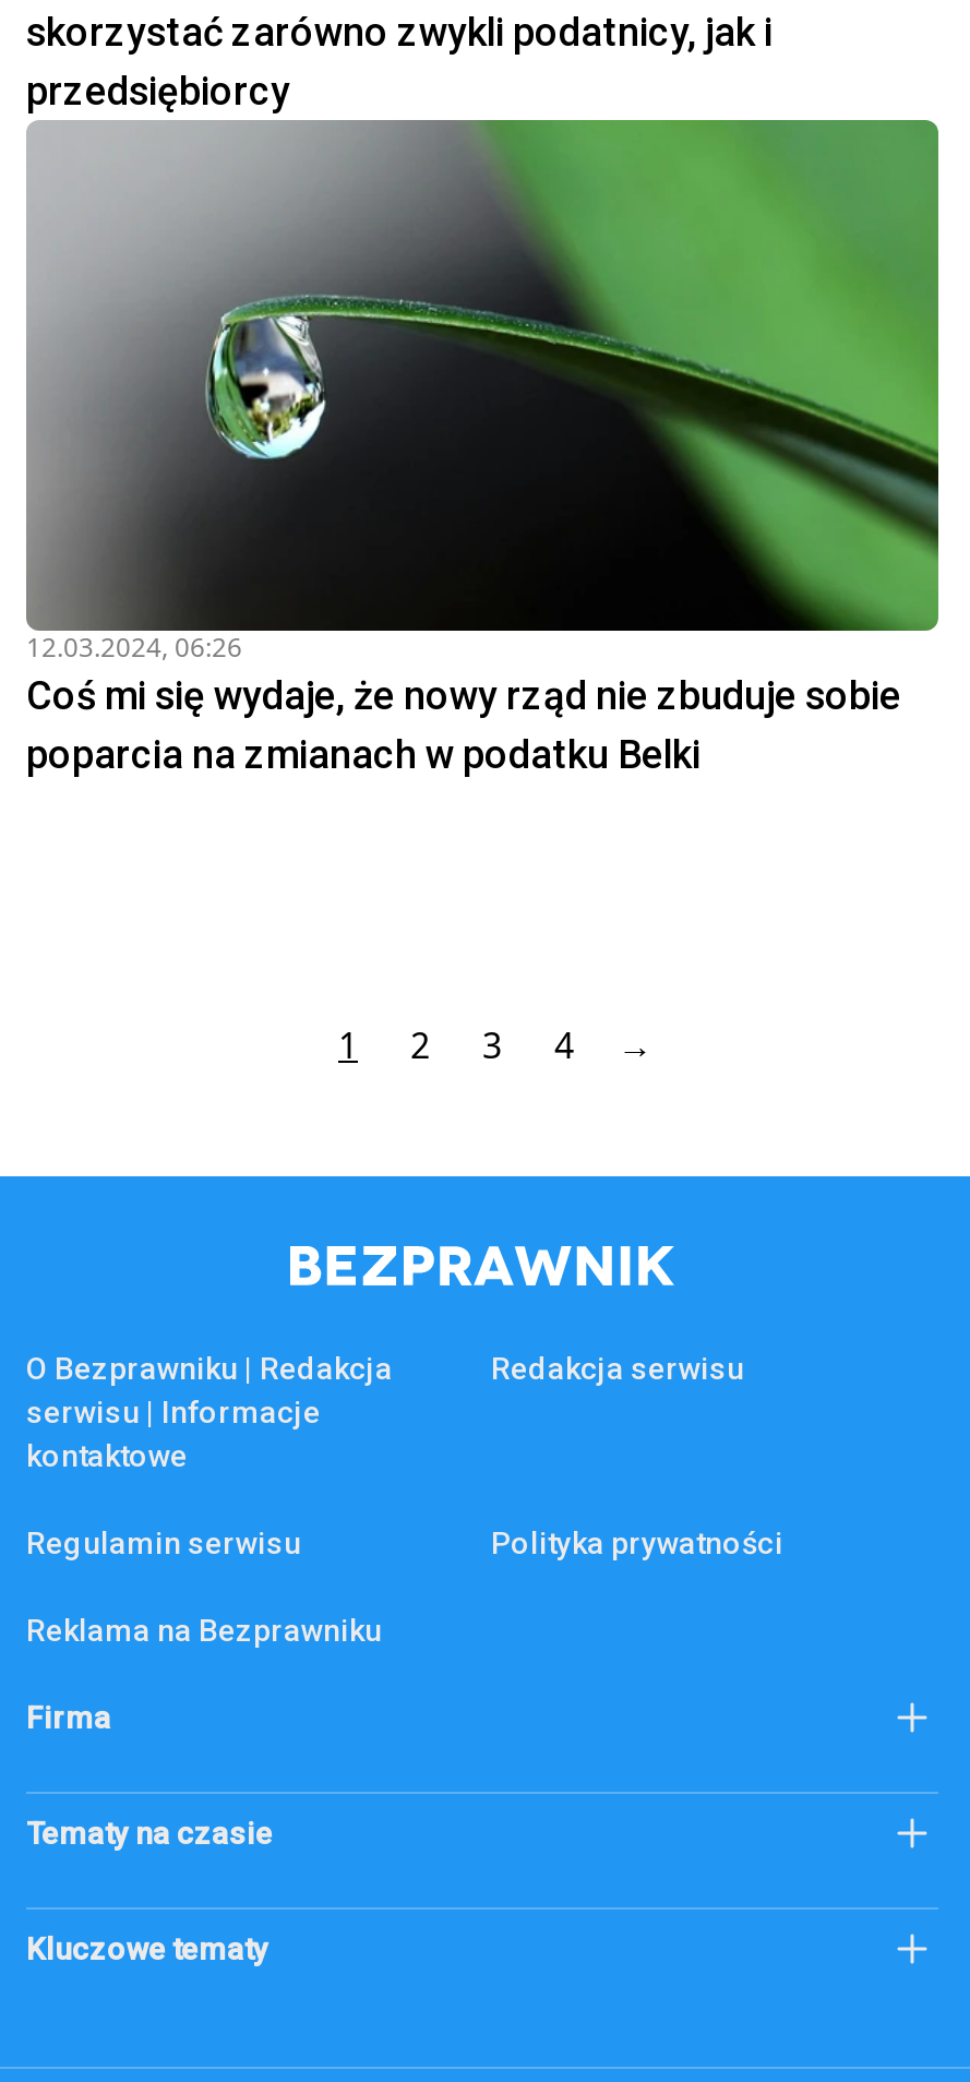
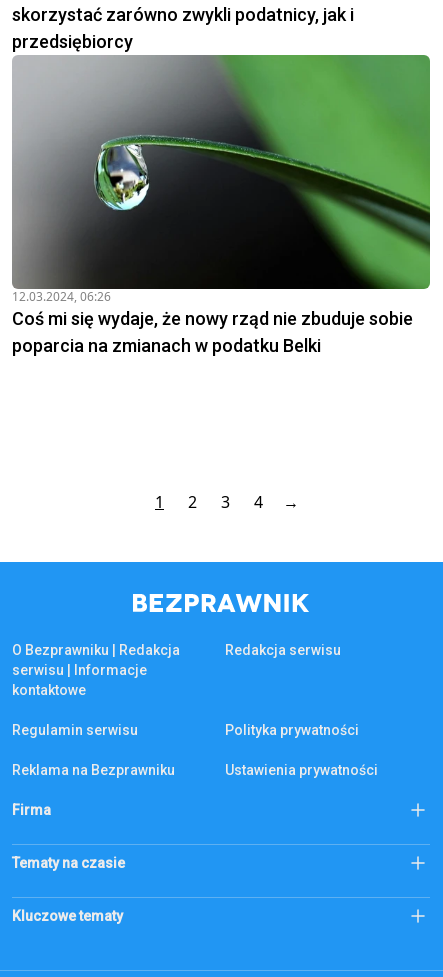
+ Ustawienia prywatności
